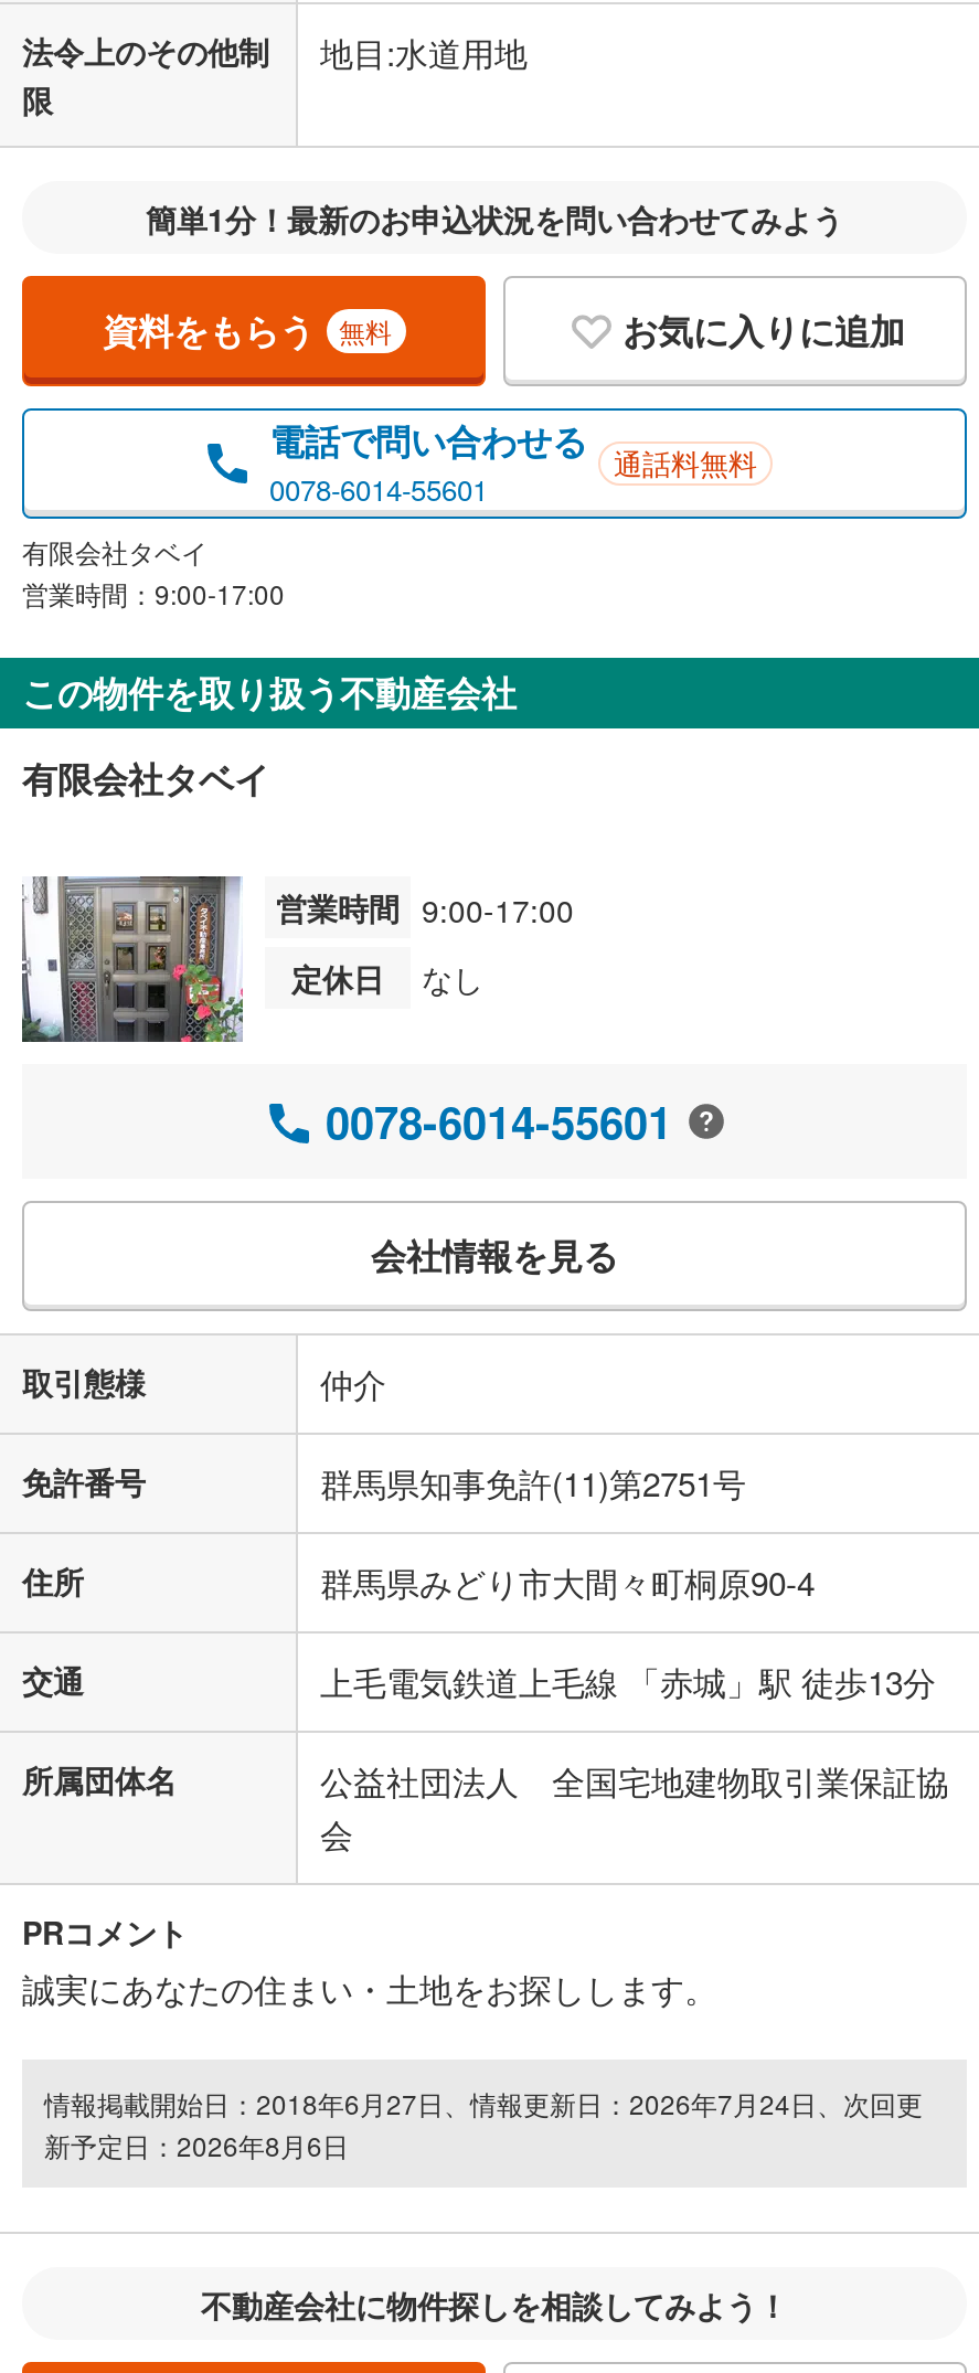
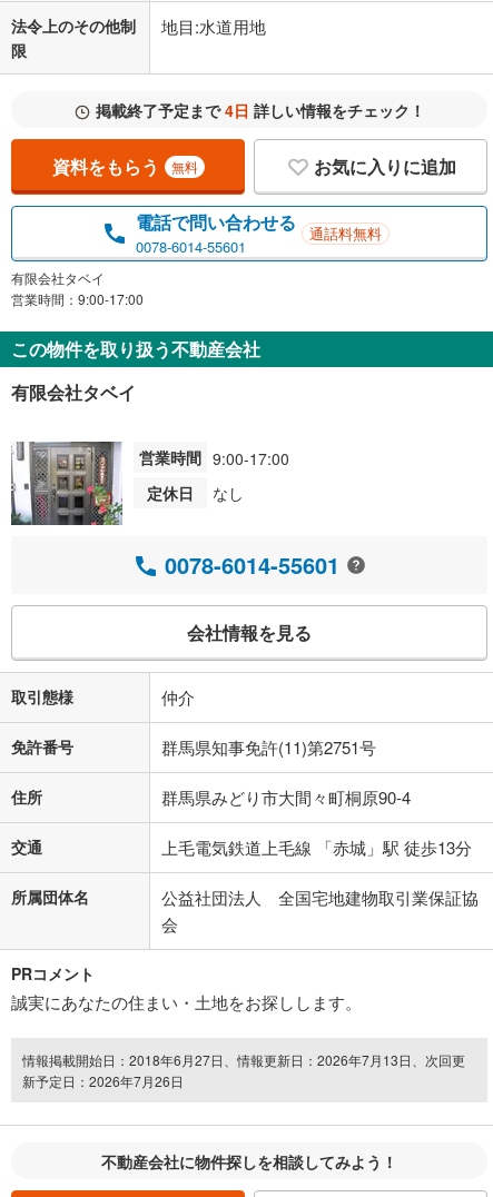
- 簡単1分！最新のお申込状況を問い合わせてみよう
+ 掲載終了予定まで4日詳しい情報をチェック！

- 情報掲載開始日：2018年6月27日、情報更新日：2026年7月24日、次回更
+ 情報掲載開始日：2018年6月27日、情報更新日：2026年7月13日、次回更

- 新予定日：2026年8月6日
+ 新予定日：2026年7月26日
